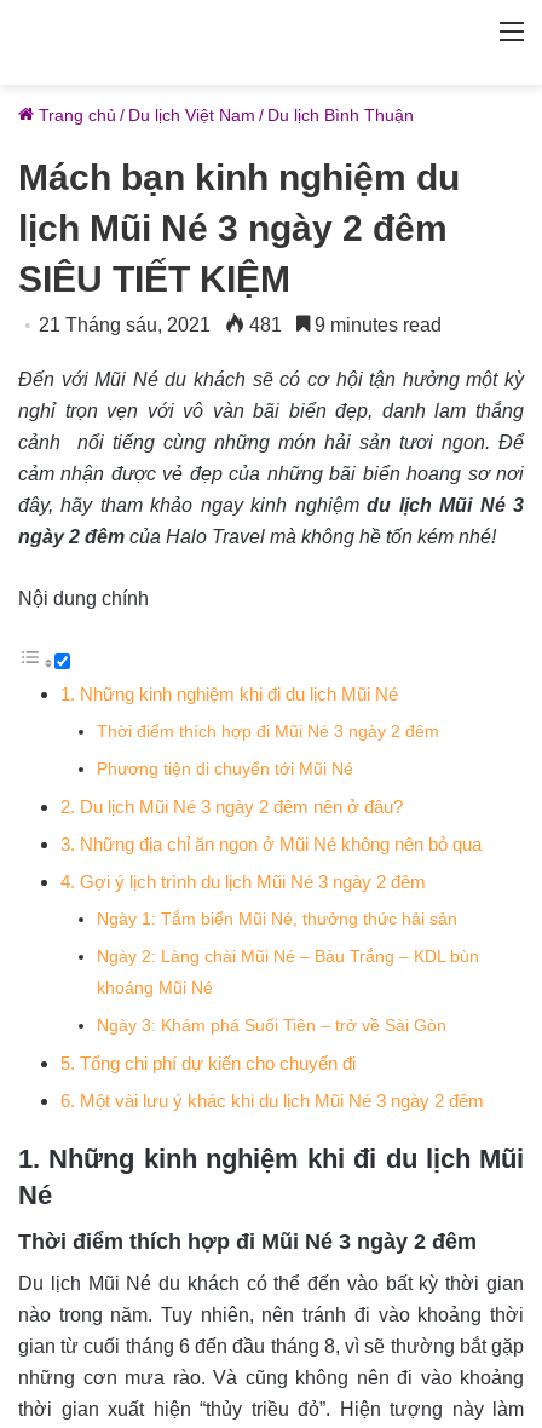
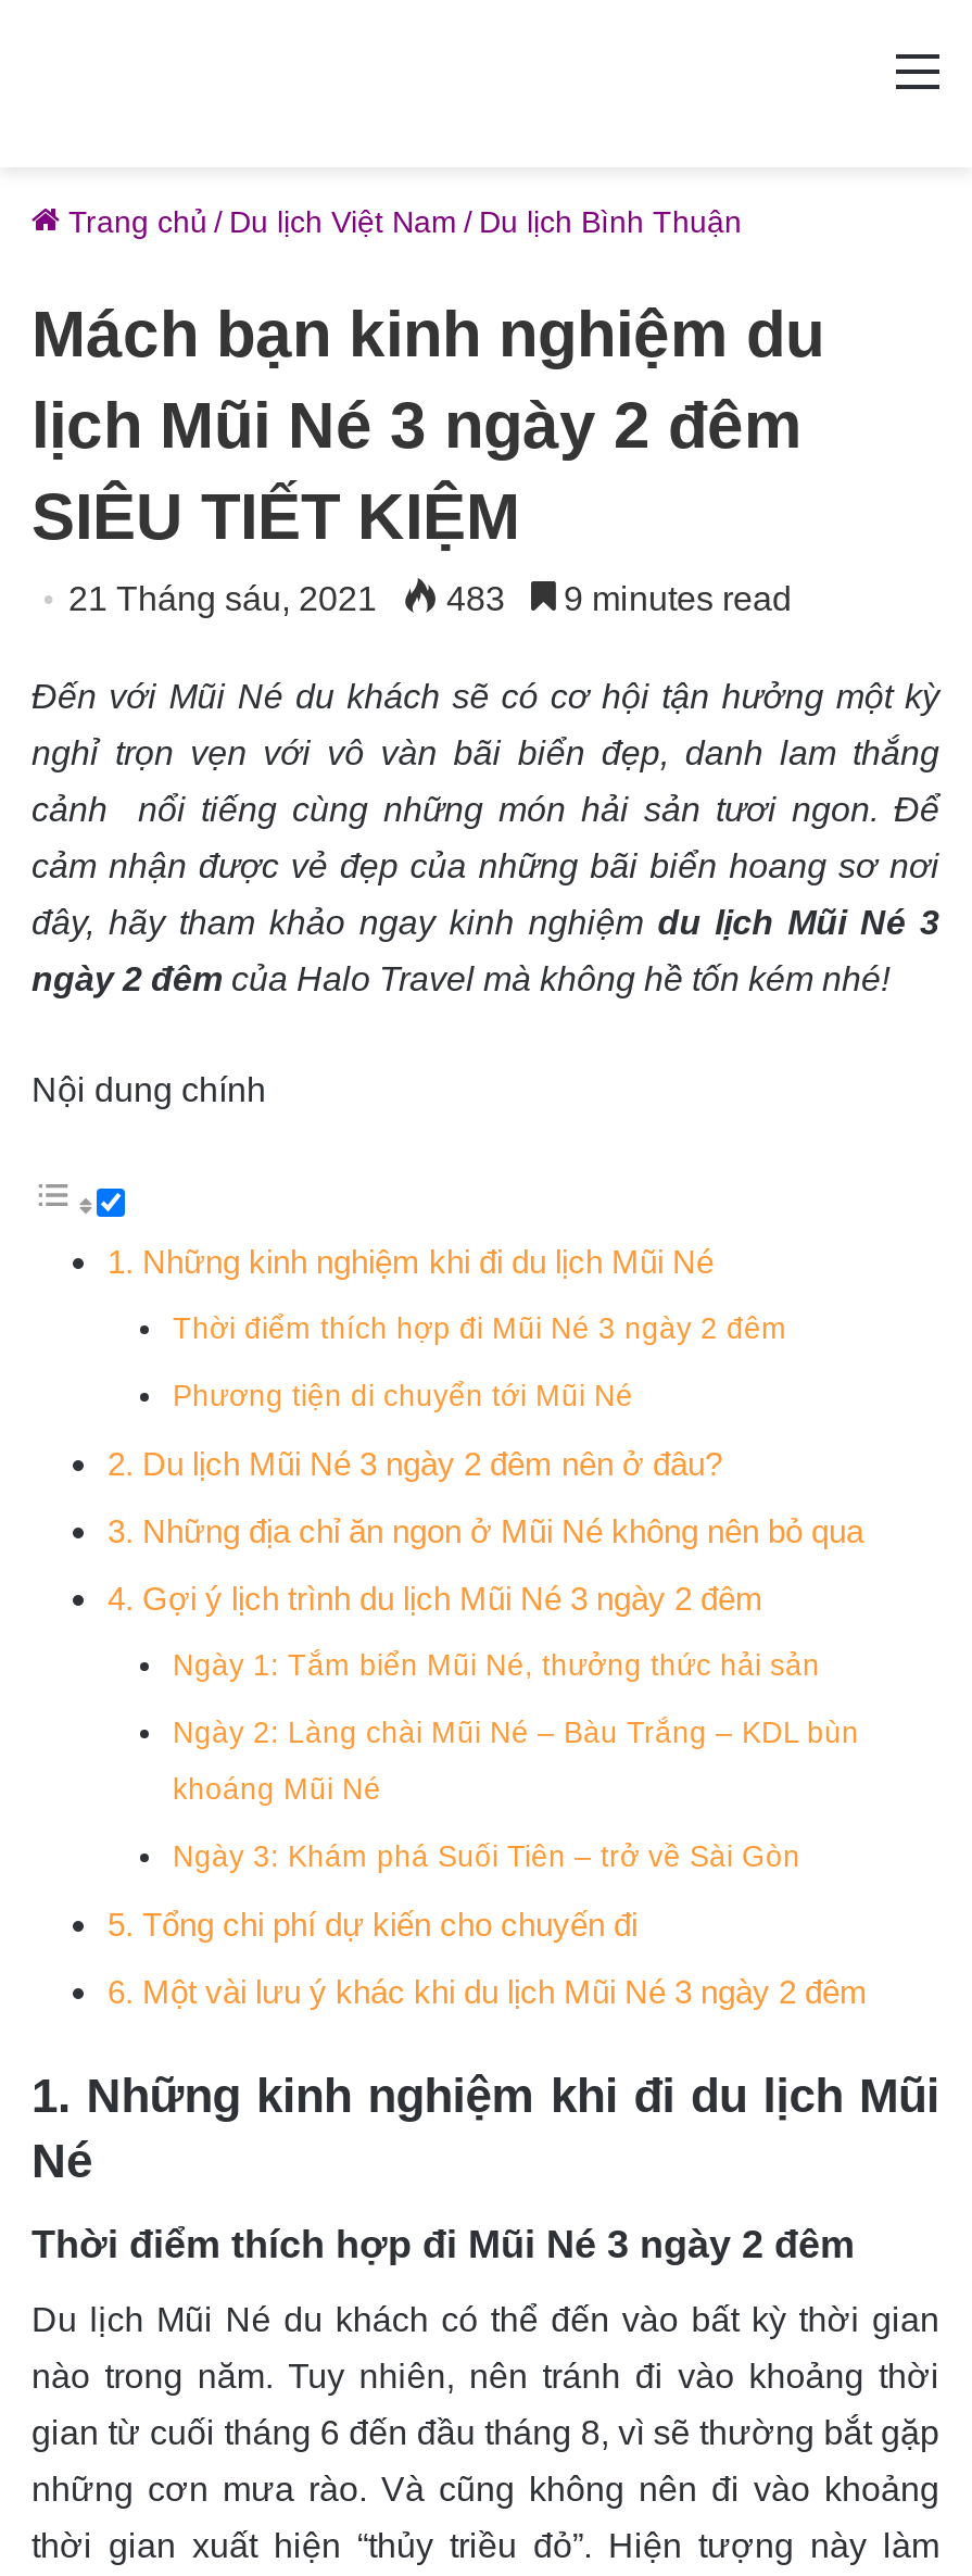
- 21 Tháng sáu, 2021 481 9 minutes read
+ 21 Tháng sáu, 2021 483 9 minutes read
